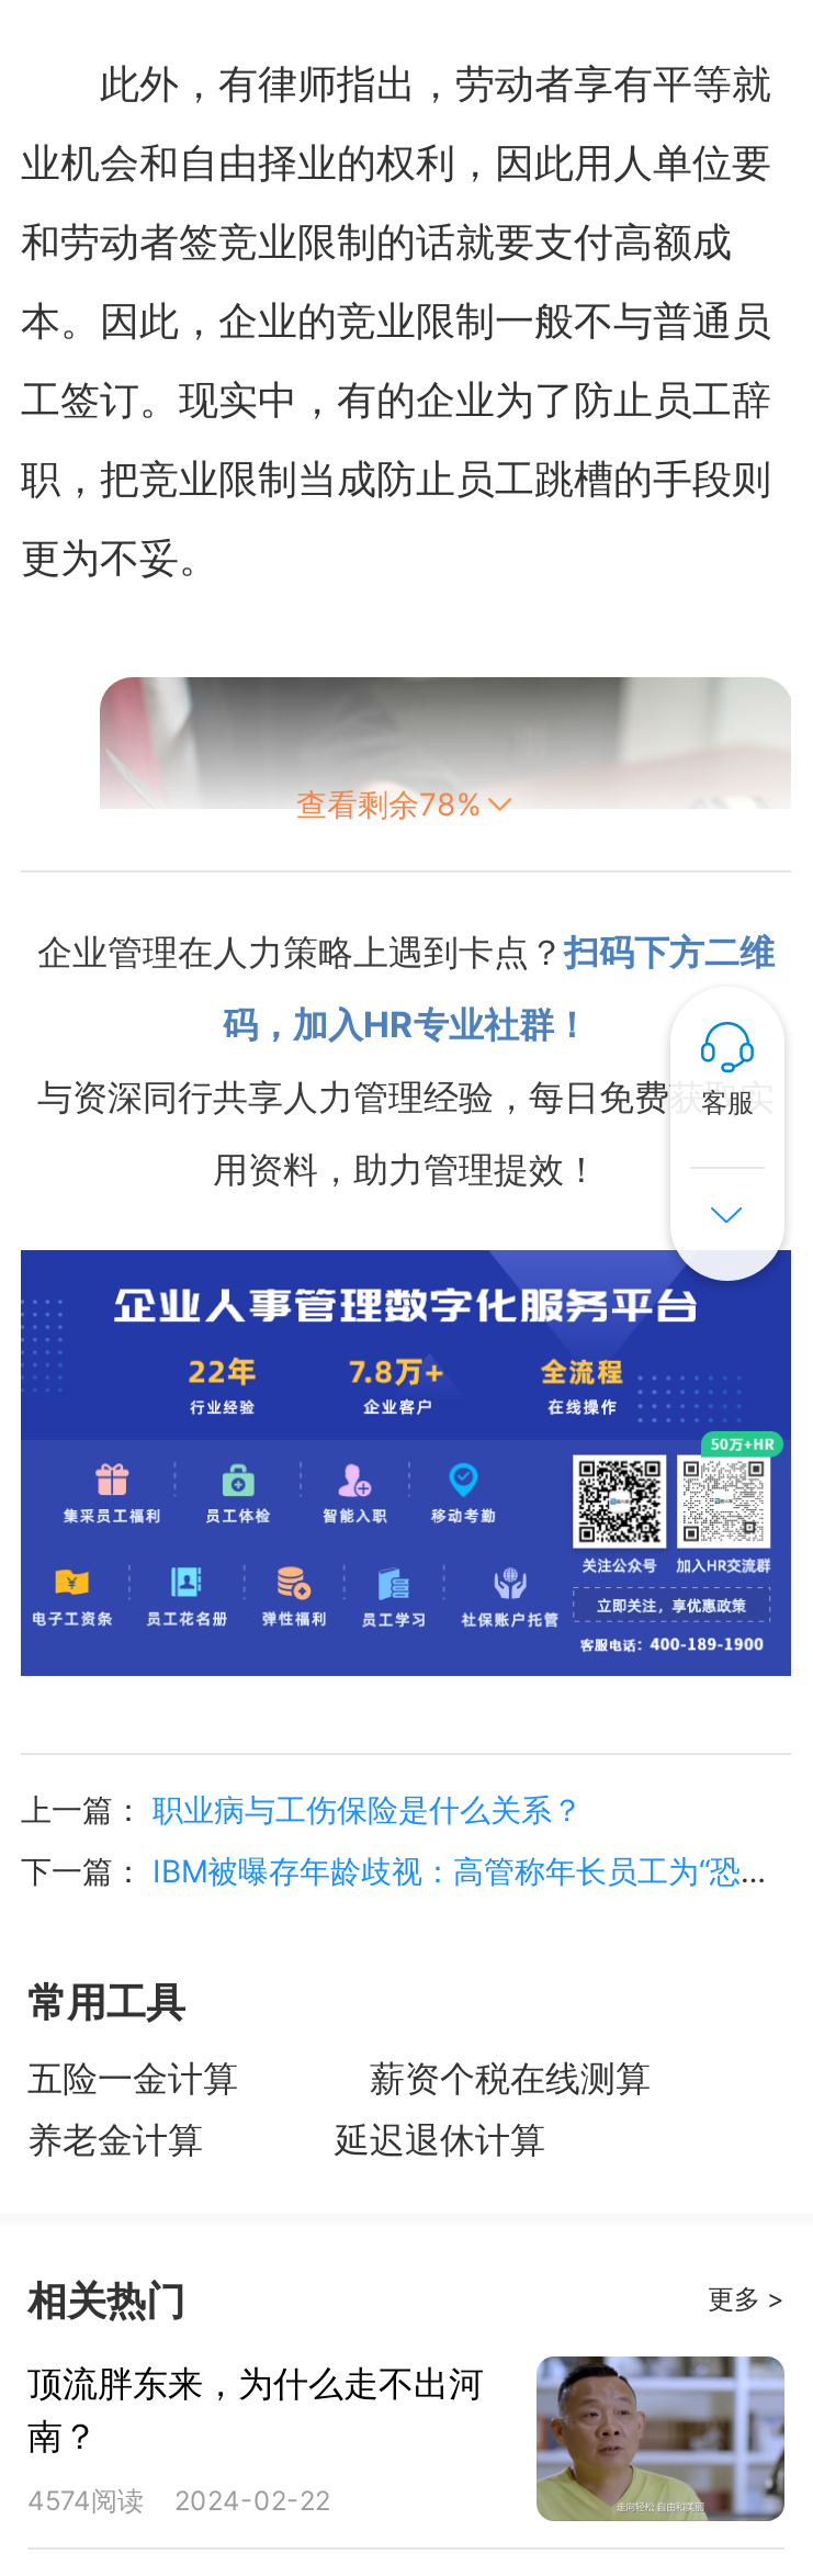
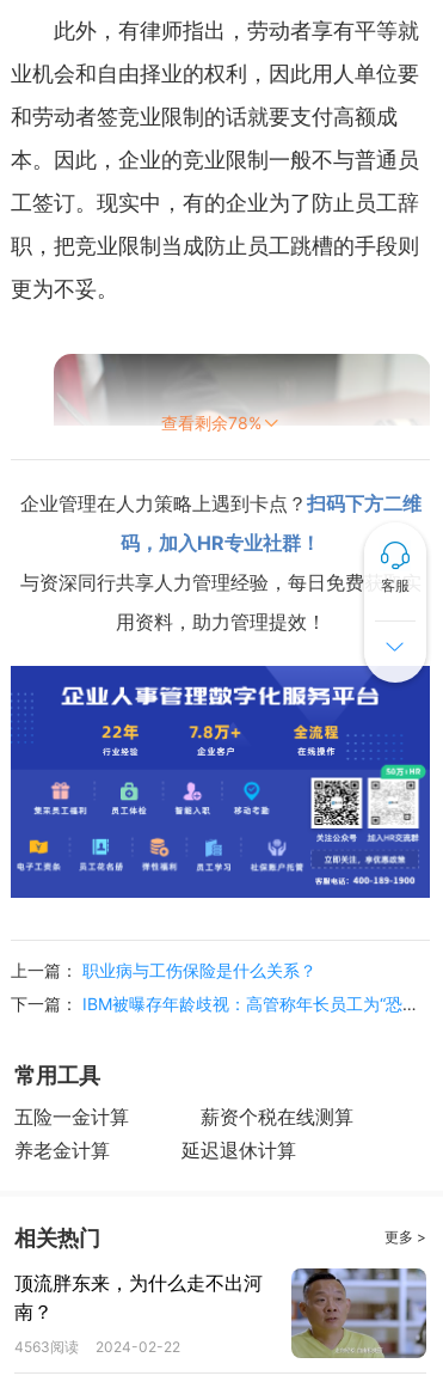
- 4574阅读 2024-02-22
+ 4563阅读 2024-02-22
